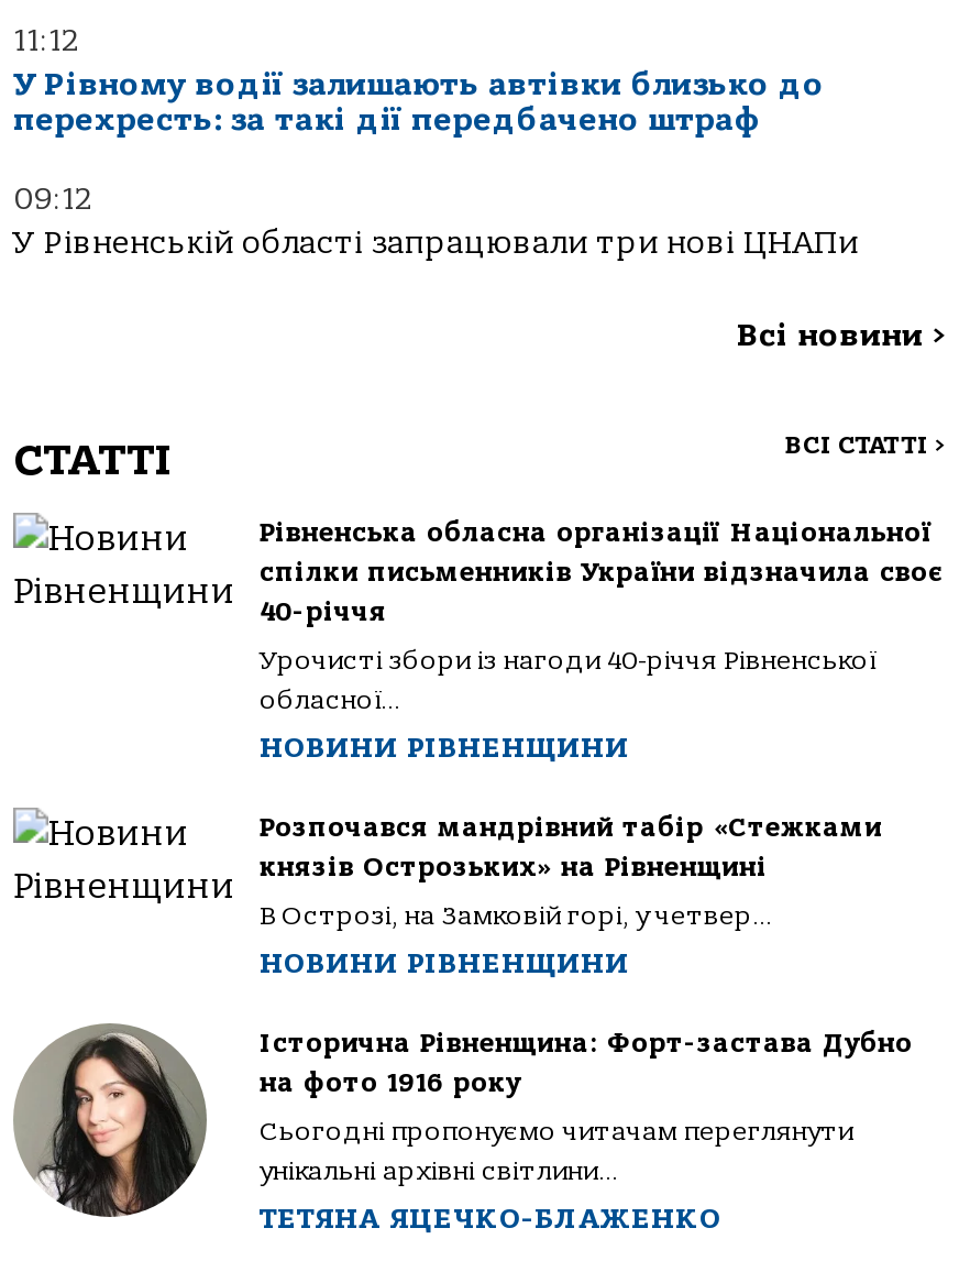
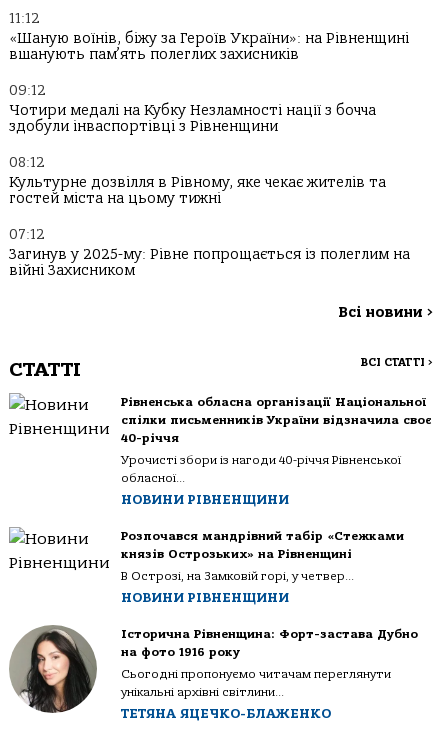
- У Рівному водії залишають автівки близько до
- перехресть: за такі дії передбачено штраф
+ «Шаную воїнів, біжу за Героїв України»: на Рівненщині
+ вшанують пам’ять полеглих захисників

- У Рівненській області запрацювали три нові ЦНАПи
+ Чотири медалі на Кубку Незламності нації з бочча
+ здобули інваспортівці з Рівненщини
+ 08:12
+ Культурне дозвілля в Рівному, яке чекає жителів та
+ гостей міста на цьому тижні
+ 07:12
+ Загинув у 2025-му: Рівне попрощається із полеглим на
+ війні Захисником
